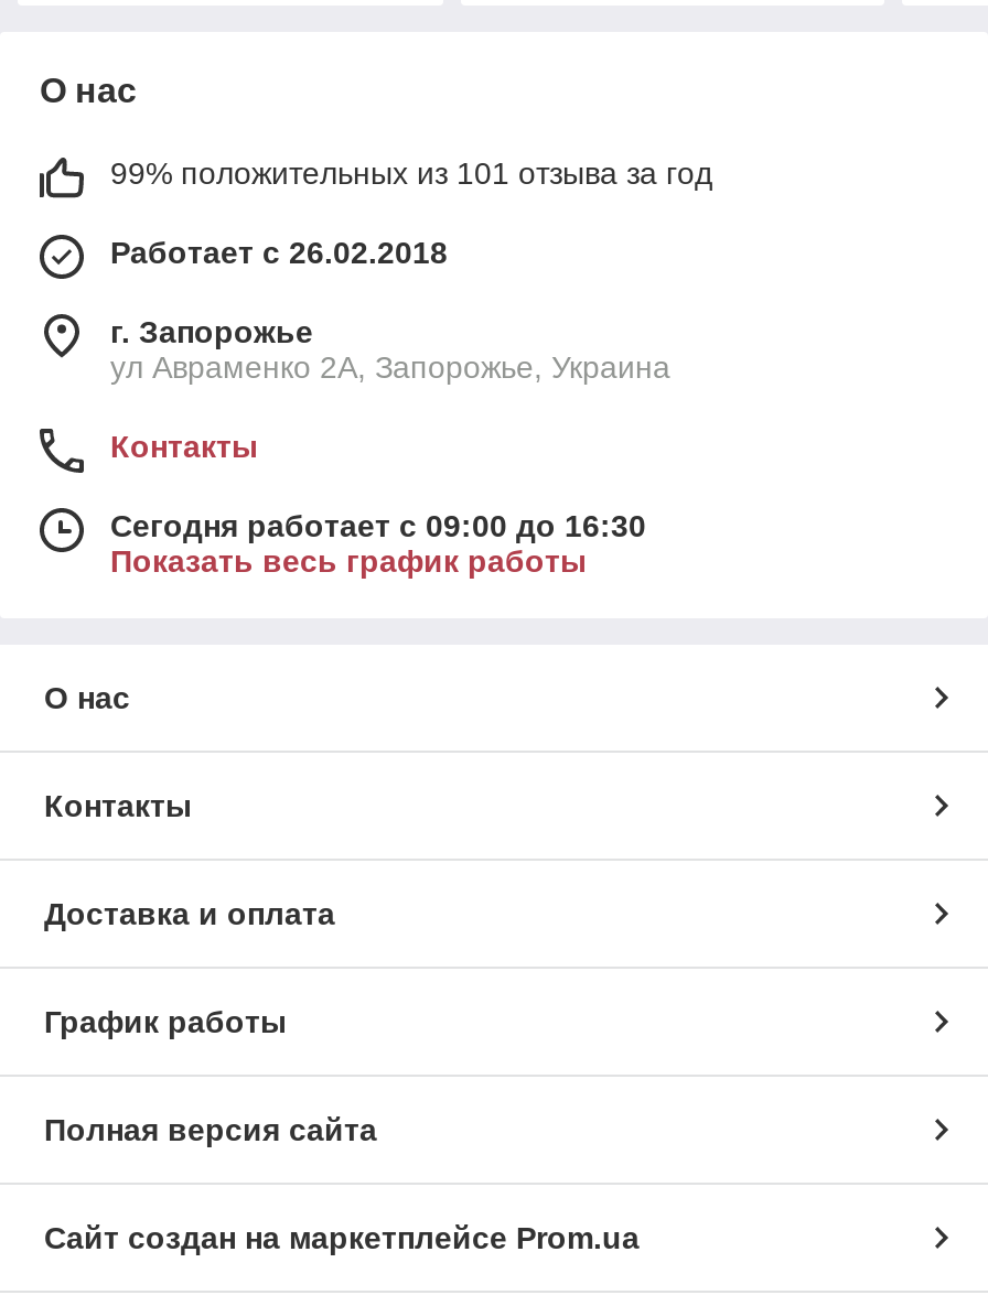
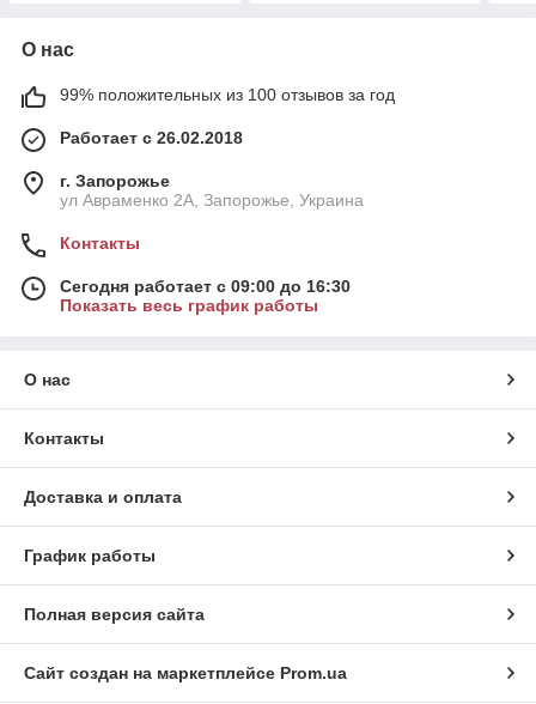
- 99% положительных из 101 отзыва за год
+ 99% положительных из 100 отзывов за год
